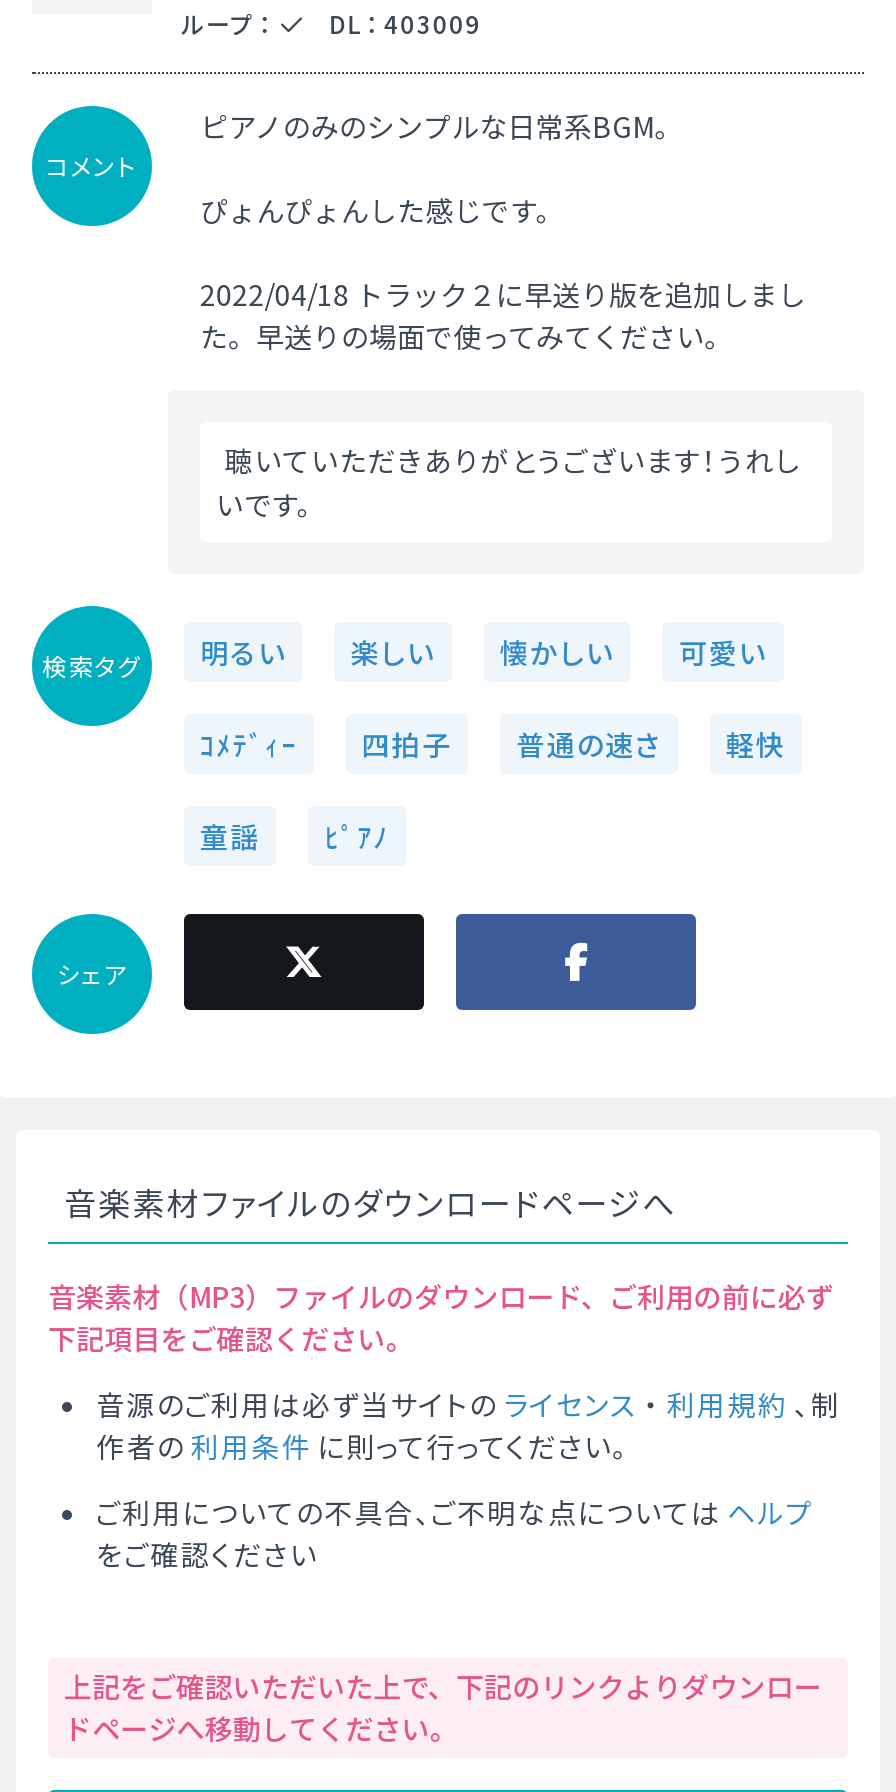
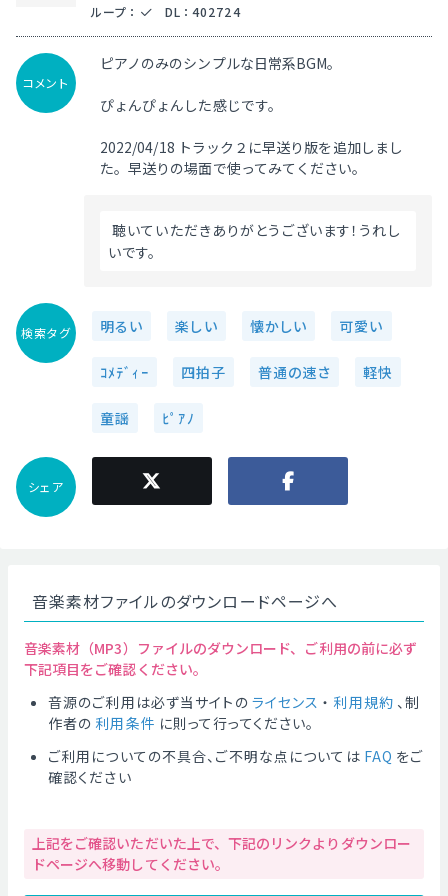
- ループ ： DL ： 403009
+ ループ ： DL ： 402724

- ご利用についての不具合、ご不明な点については ヘルプ
- をご確認ください
+ ご利用についての不具合、ご不明な点については FAQ をご
+ 確認ください
